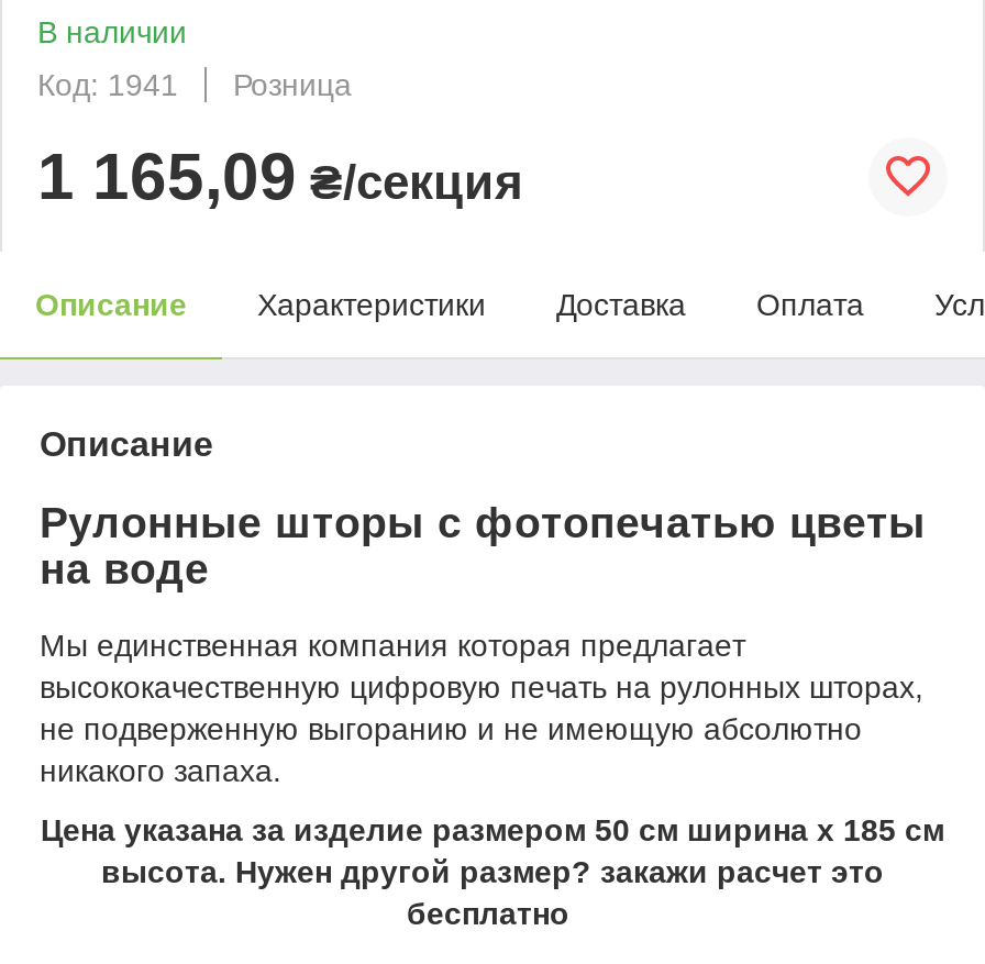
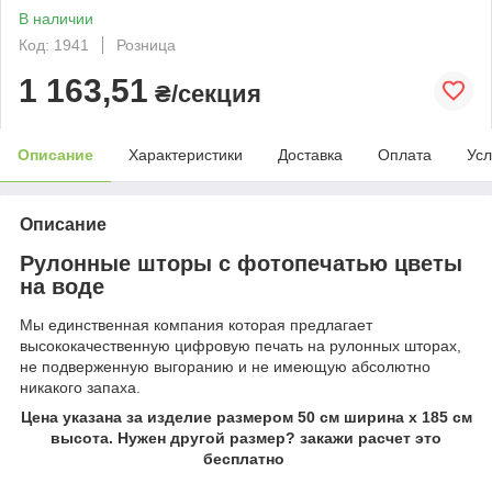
- 1 165,09 ₴/секция
+ 1 163,51 ₴/секция
